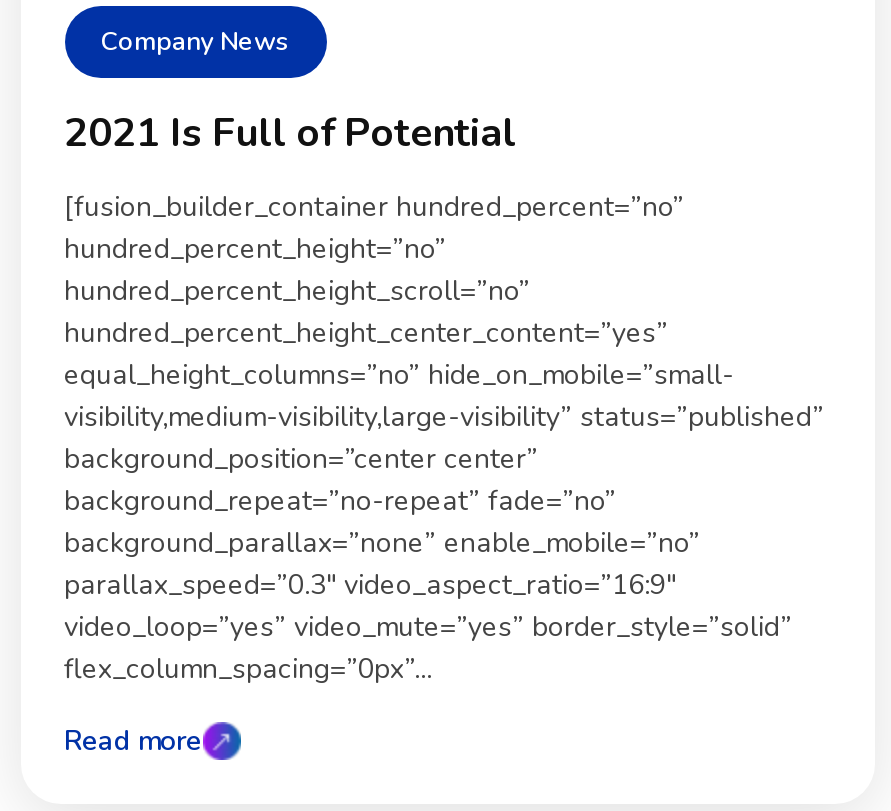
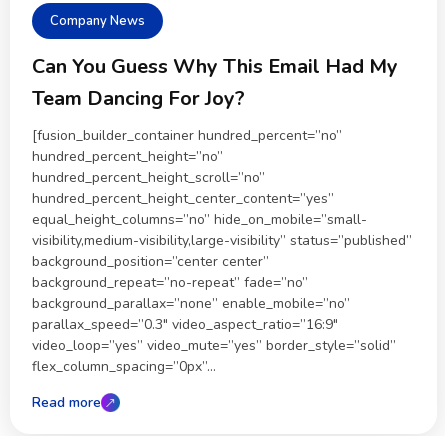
- 2021 Is Full of Potential
+ Can You Guess Why This Email Had My
+ Team Dancing For Joy?
